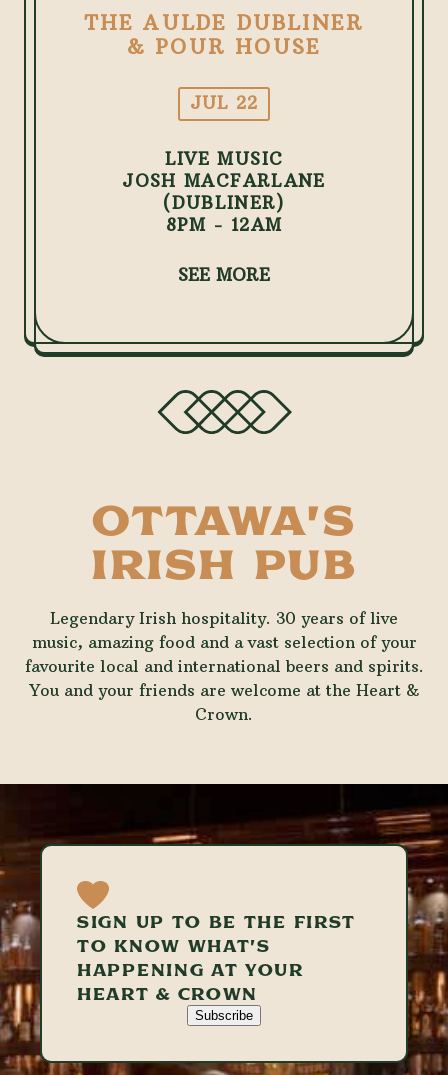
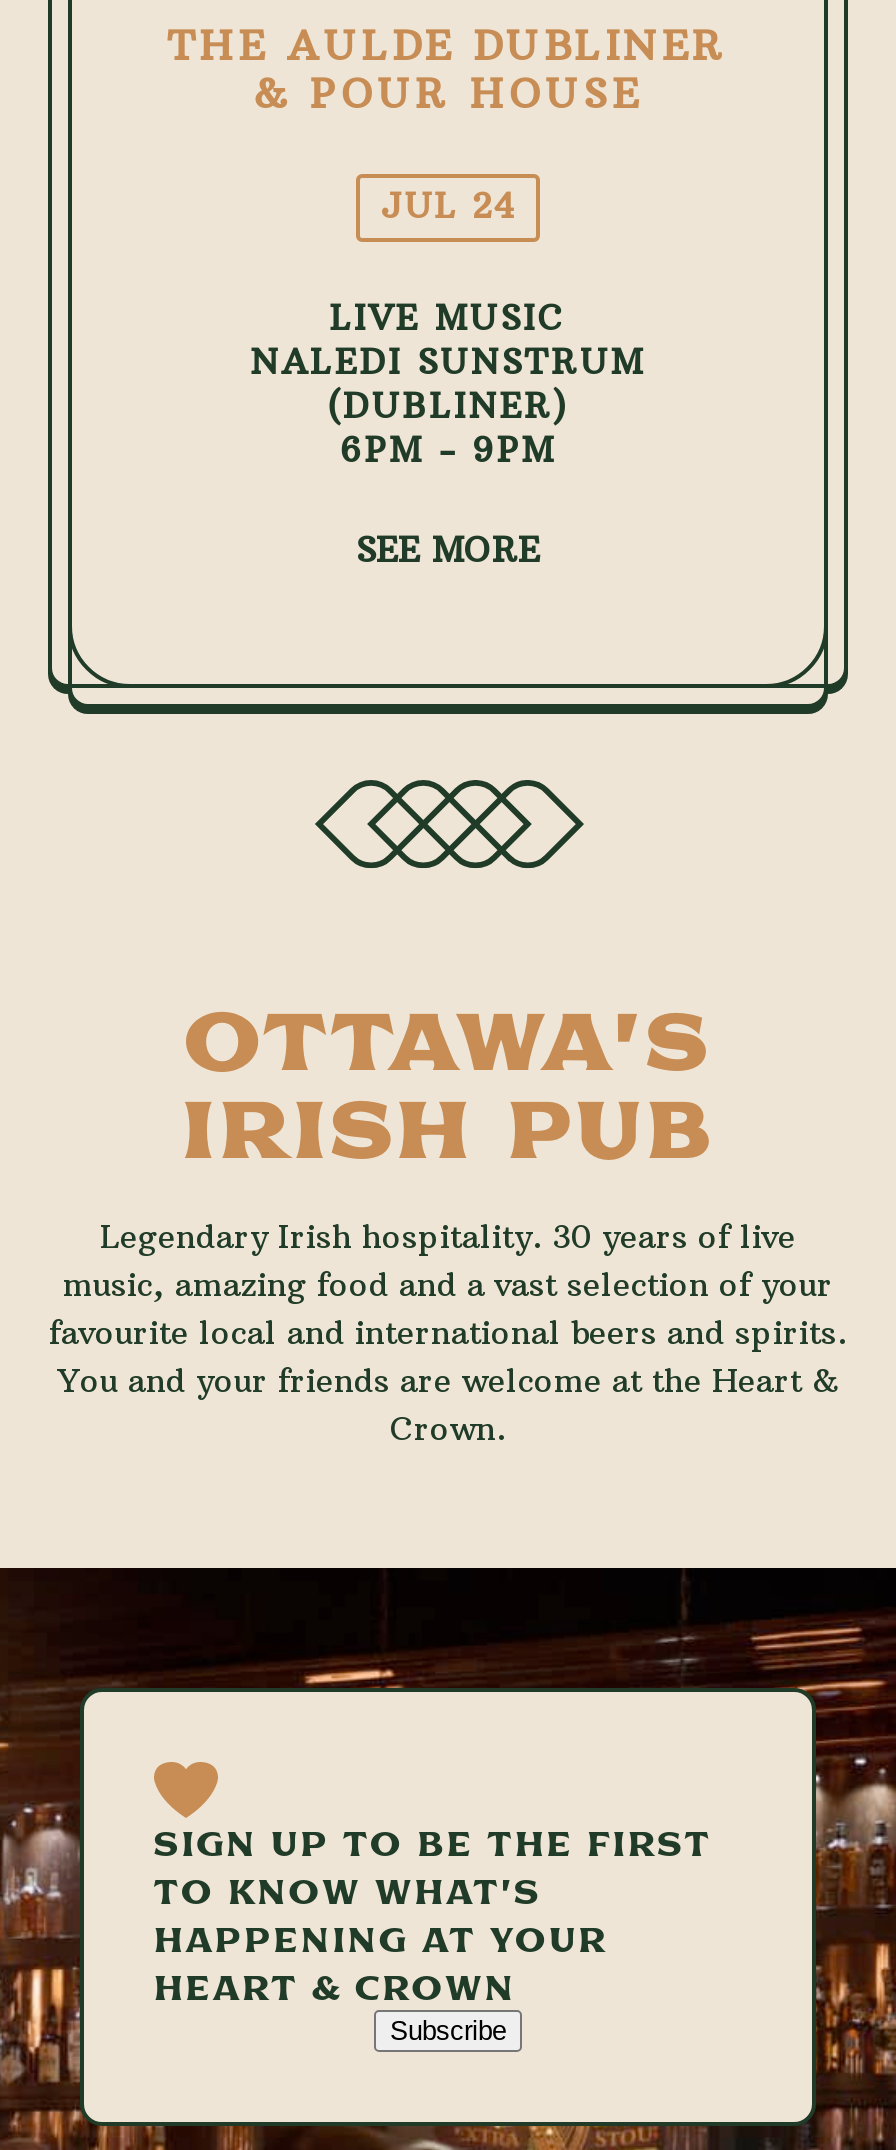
- JUL 22
+ JUL 24

- JOSH MACFARLANE
+ NALEDI SUNSTRUM

- 8PM - 12AM
+ 6PM - 9PM
